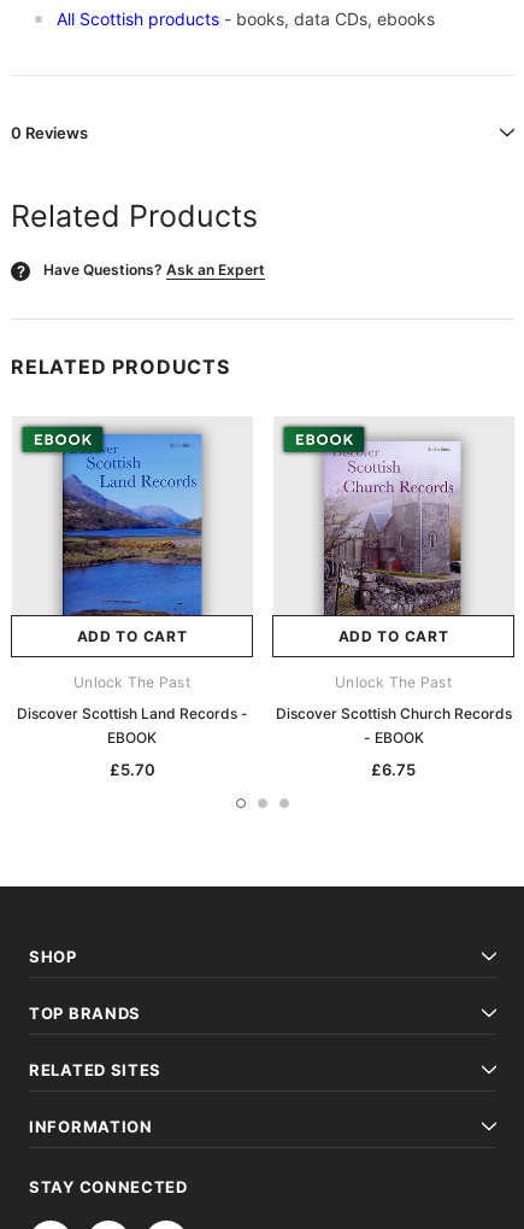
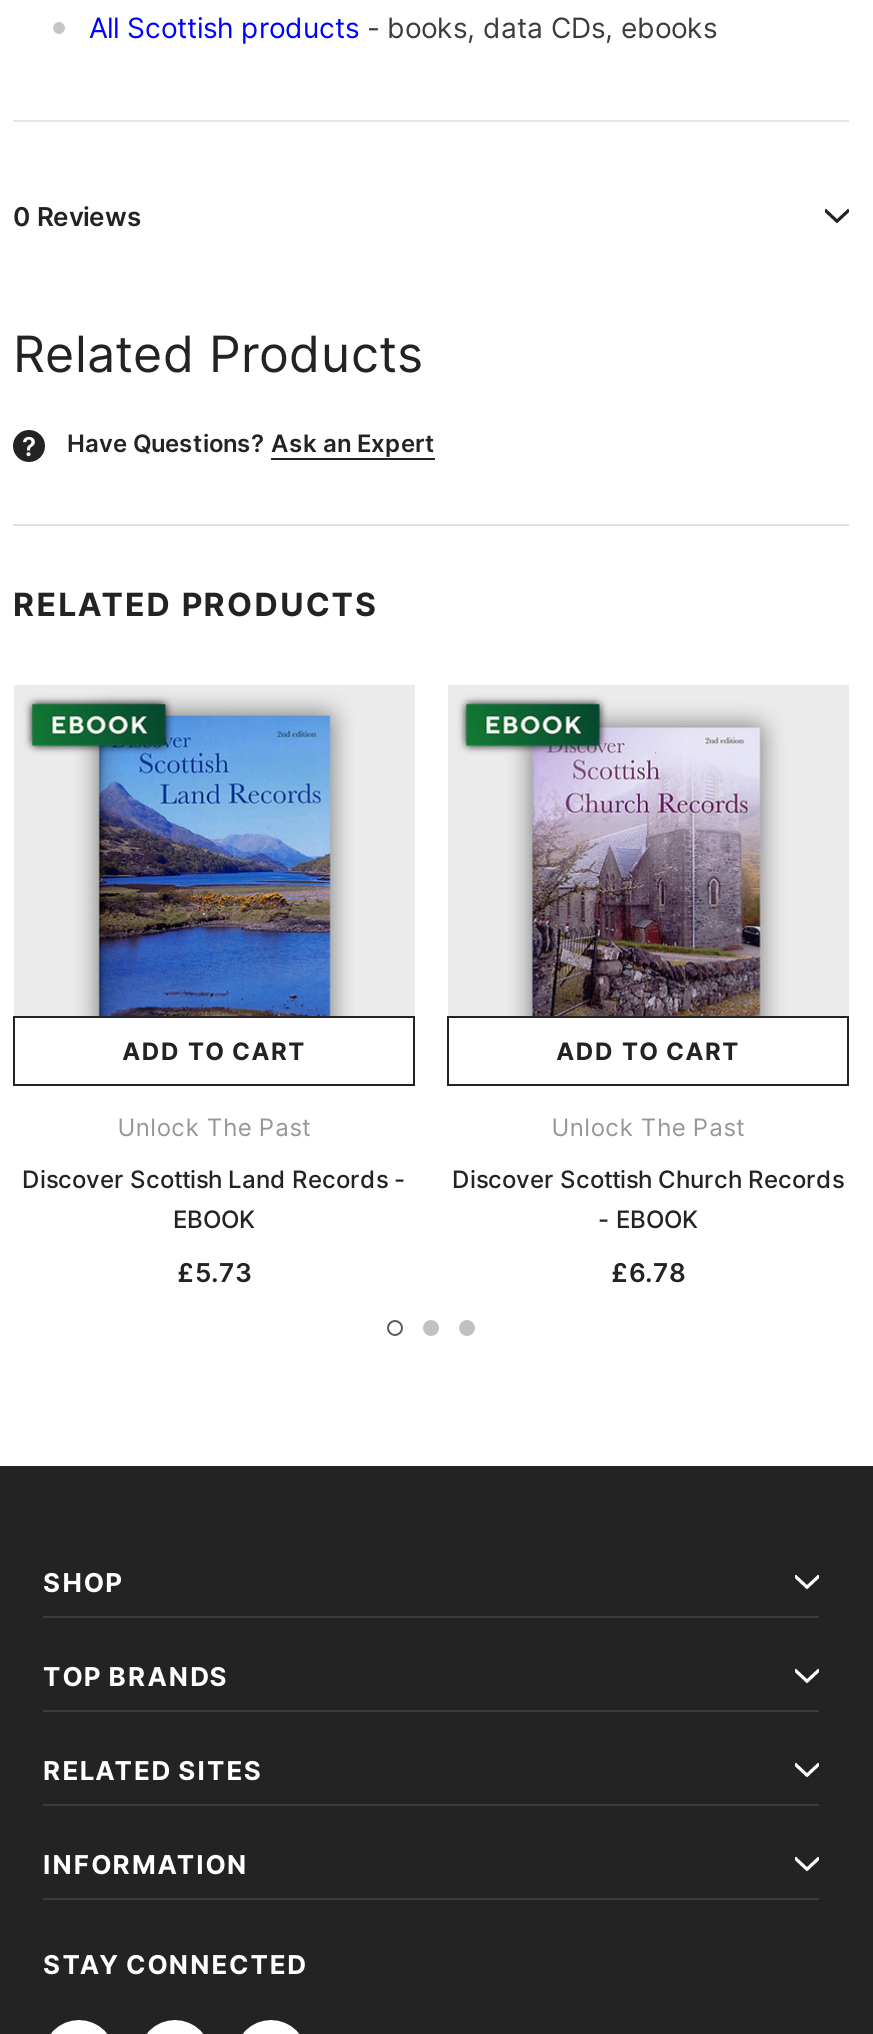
- £5.70
+ £5.73

- £6.75
+ £6.78
